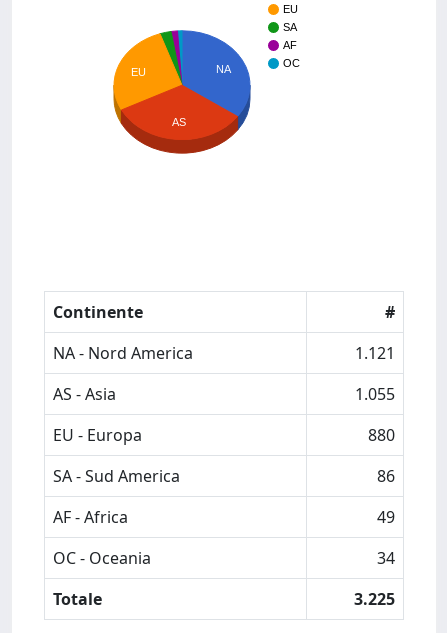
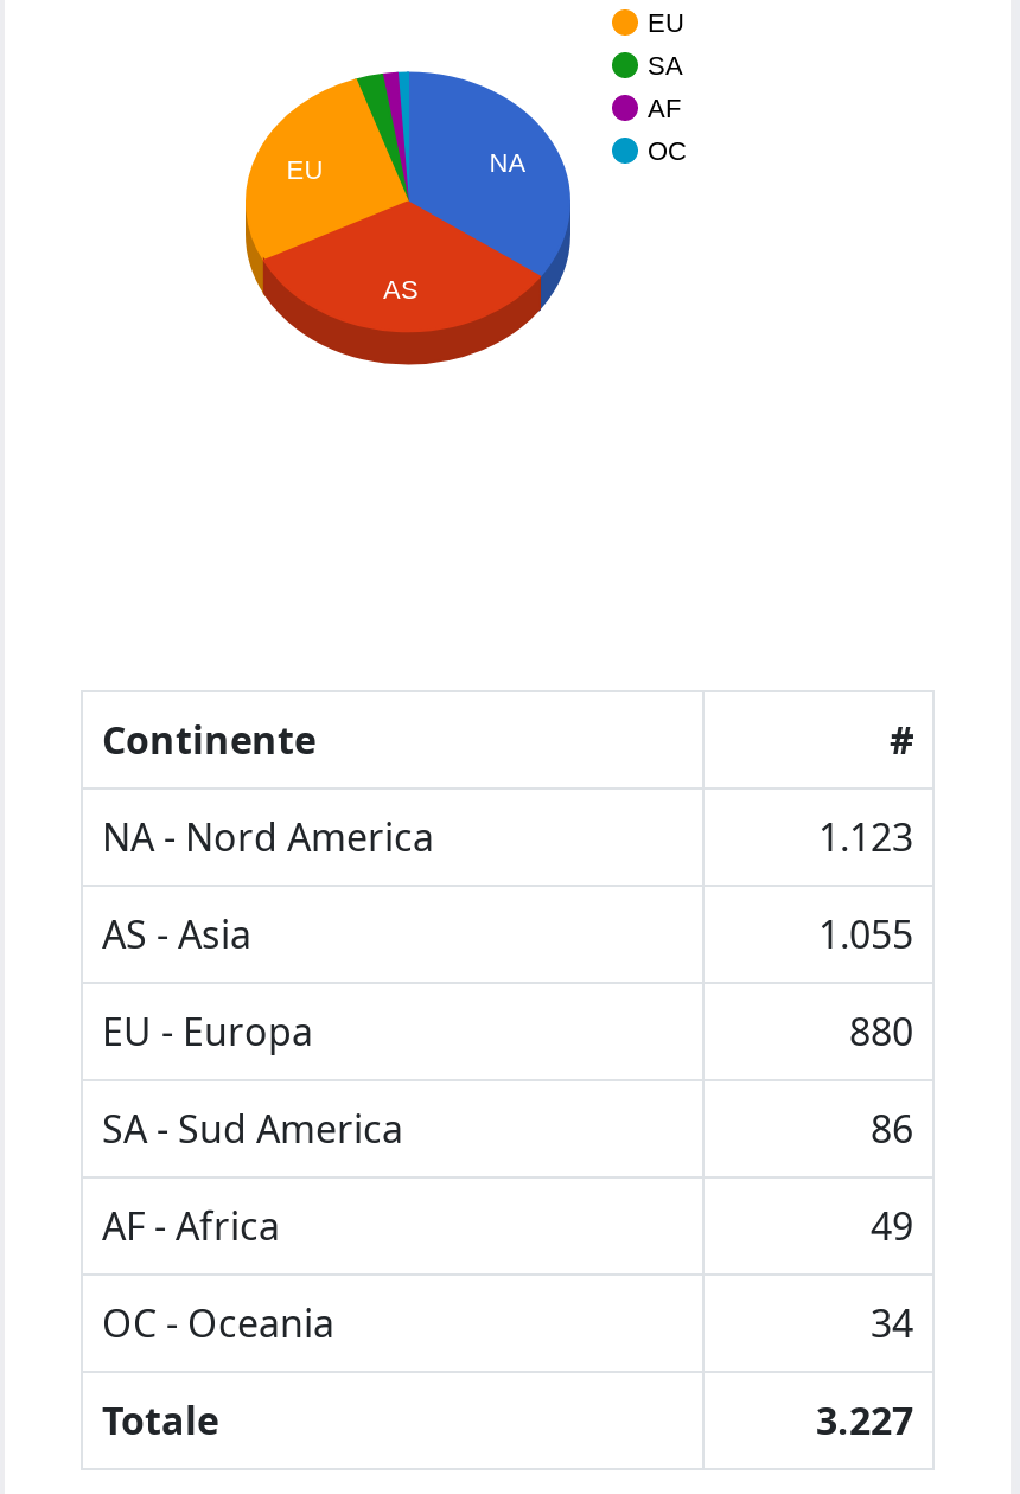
- 1.121
+ 1.123

- 3.225
+ 3.227
